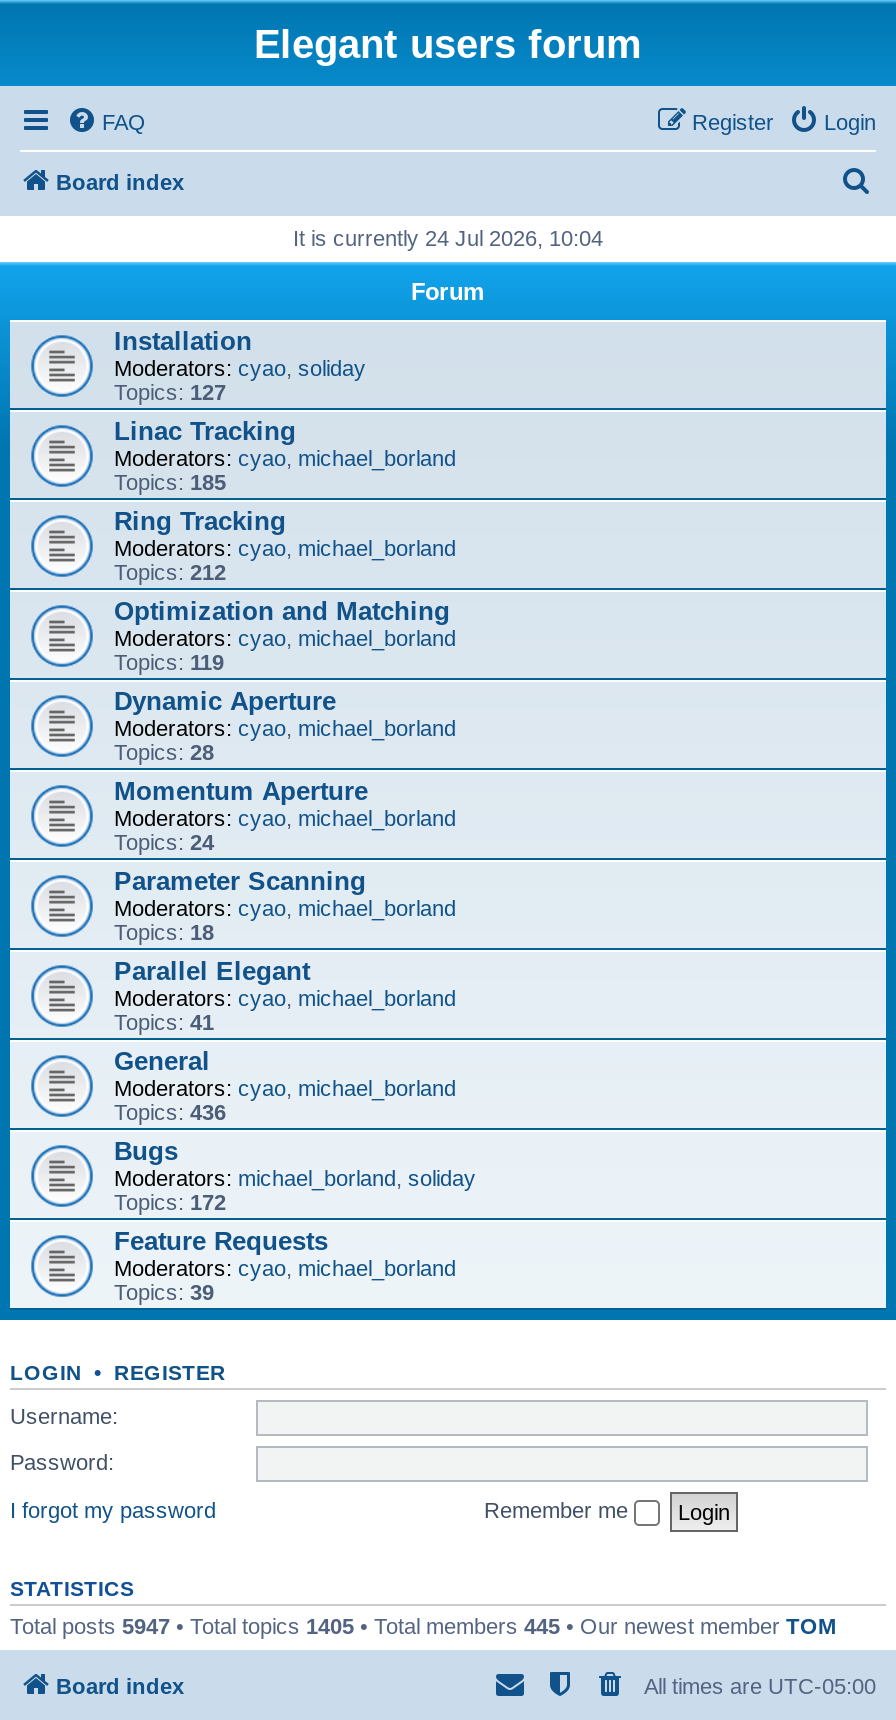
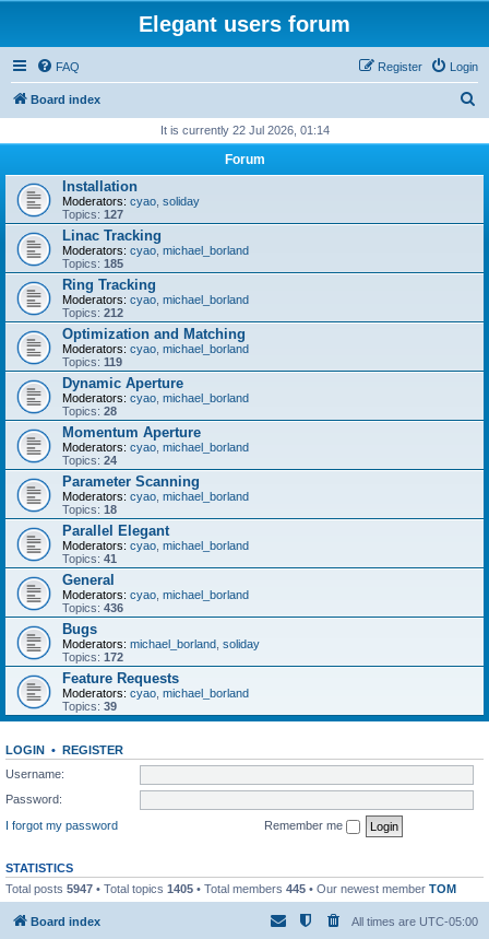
- It is currently 24 Jul 2026, 10:04
+ It is currently 22 Jul 2026, 01:14
